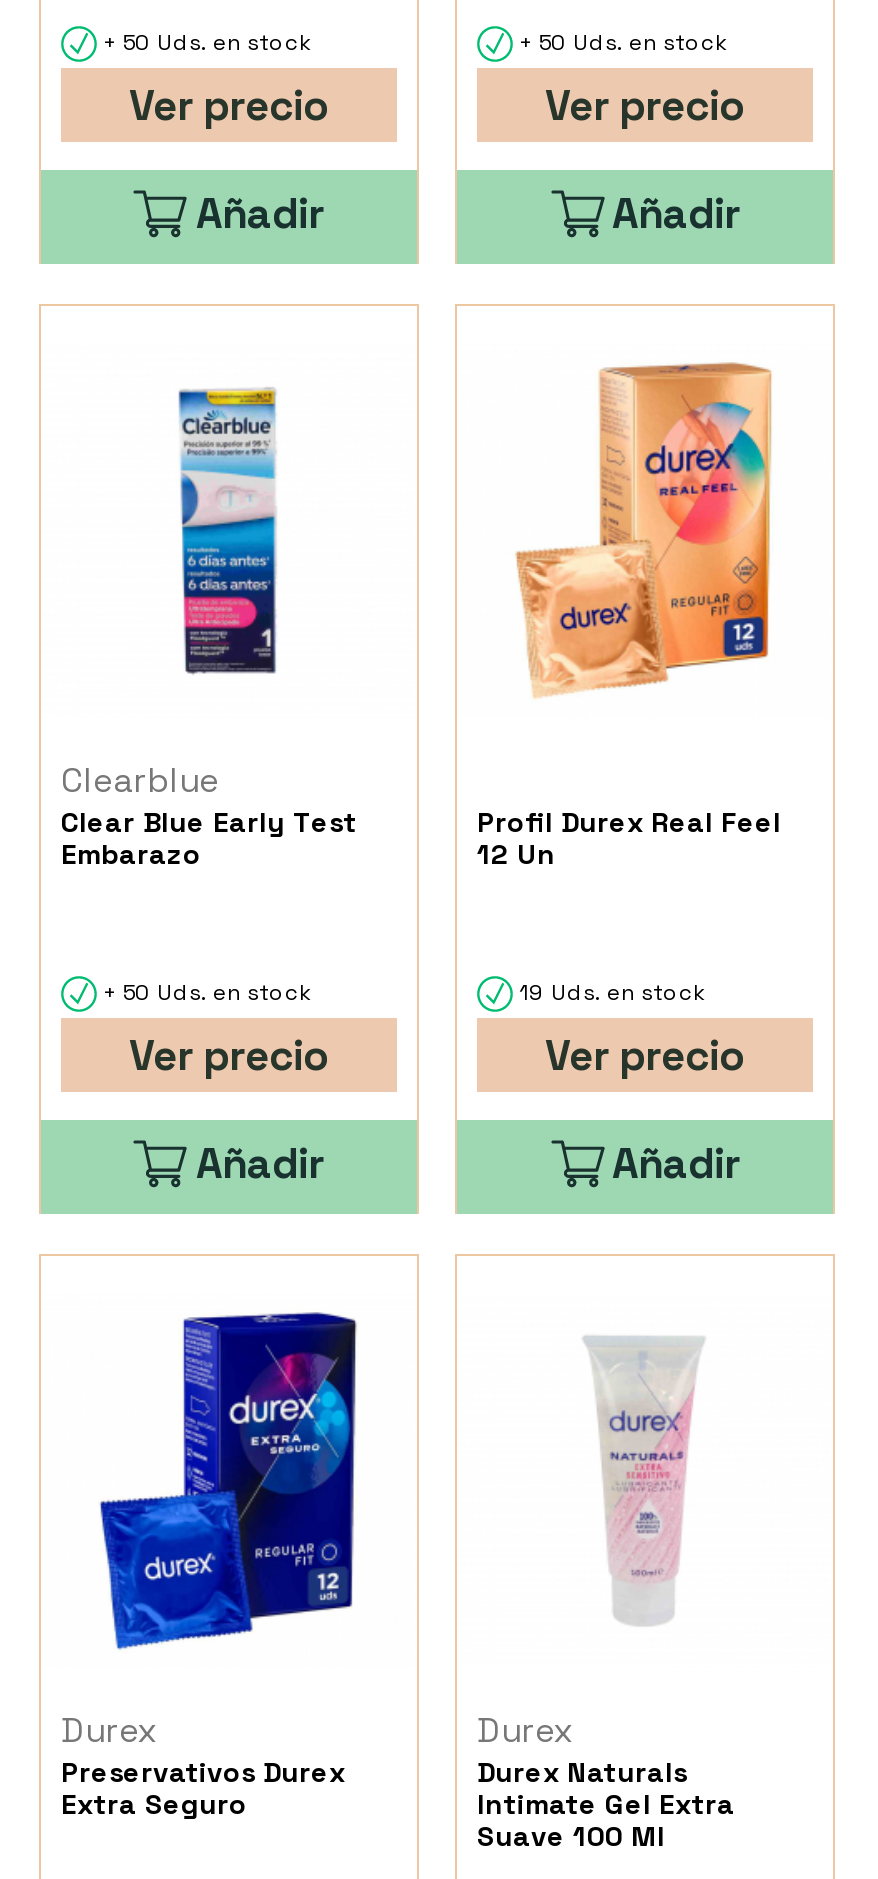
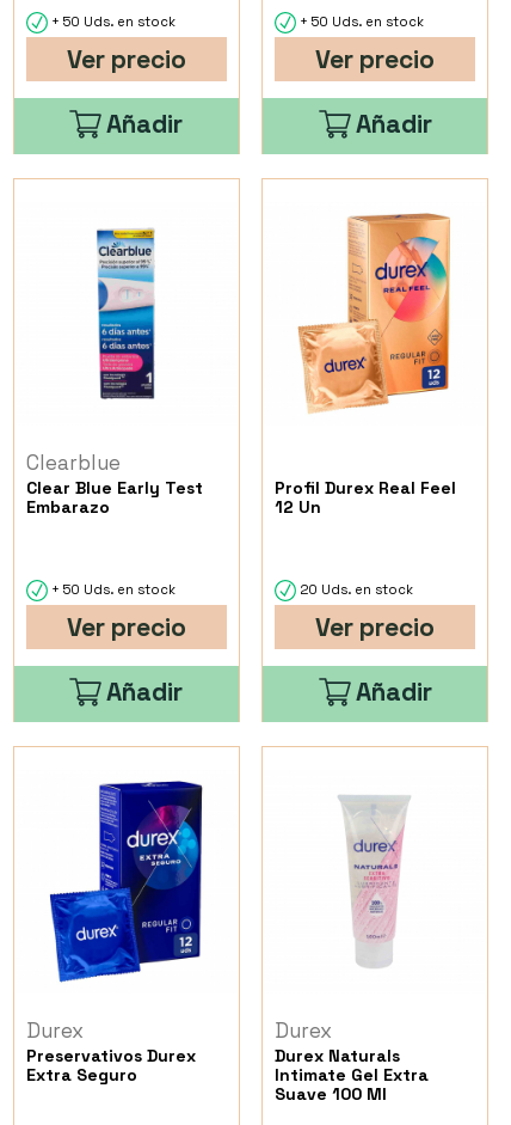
- 19 Uds. en stock
+ 20 Uds. en stock
